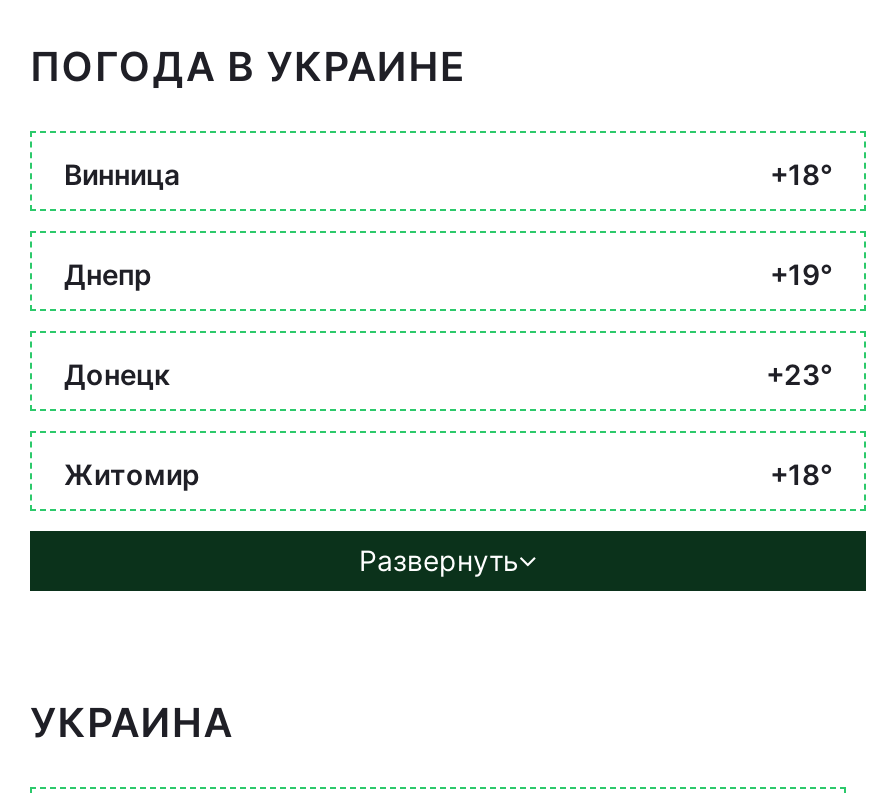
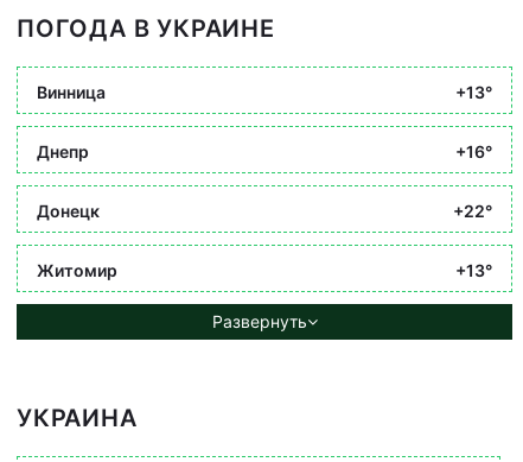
- +18°
+ +13°

- +19°
+ +16°

- +23°
+ +22°

- +18°
+ +13°
